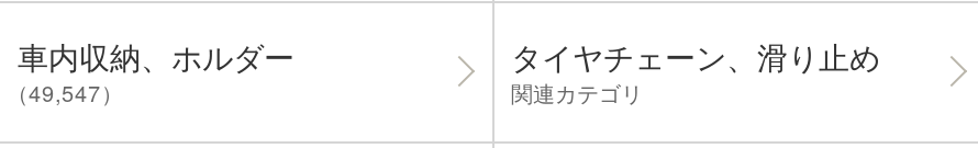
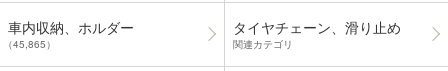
- （49,547）
+ （45,865）
